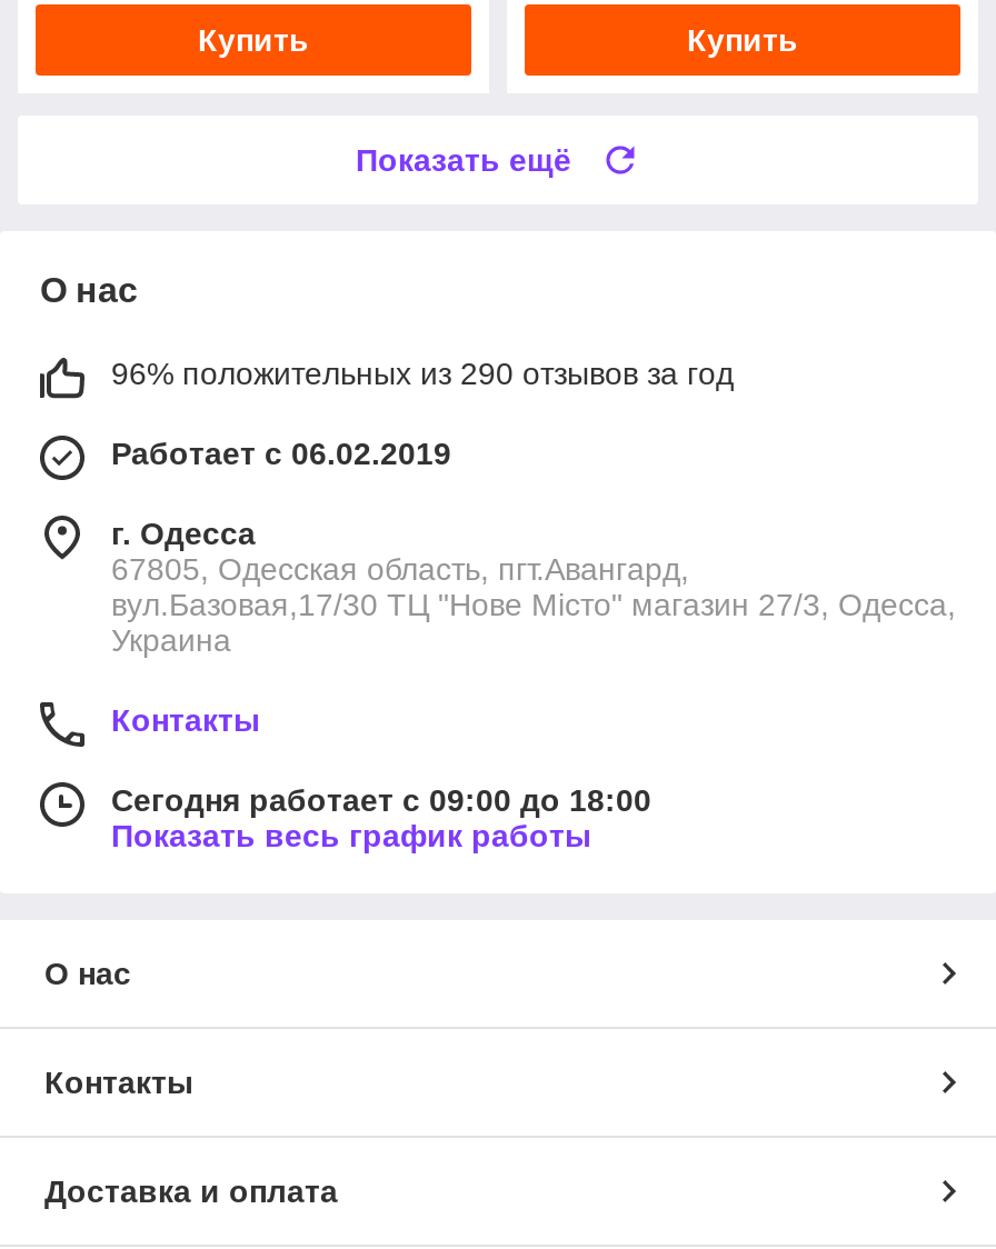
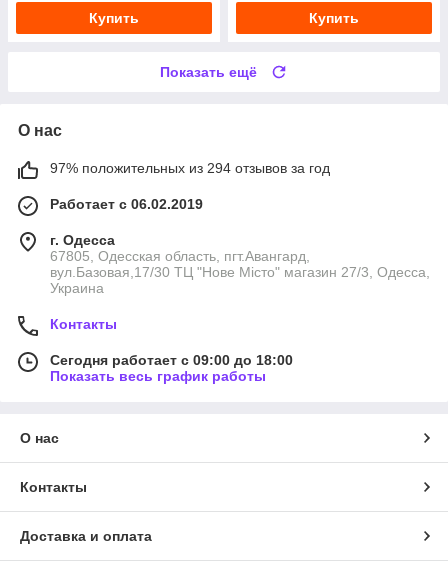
- 96% положительных из 290 отзывов за год
+ 97% положительных из 294 отзывов за год
